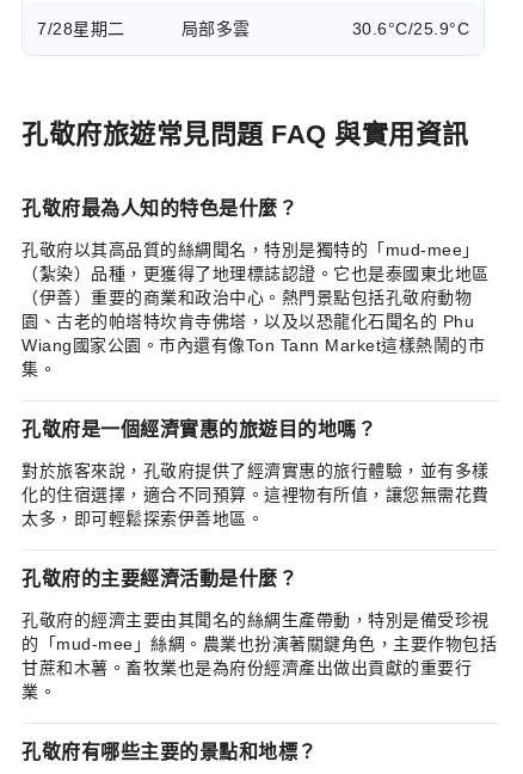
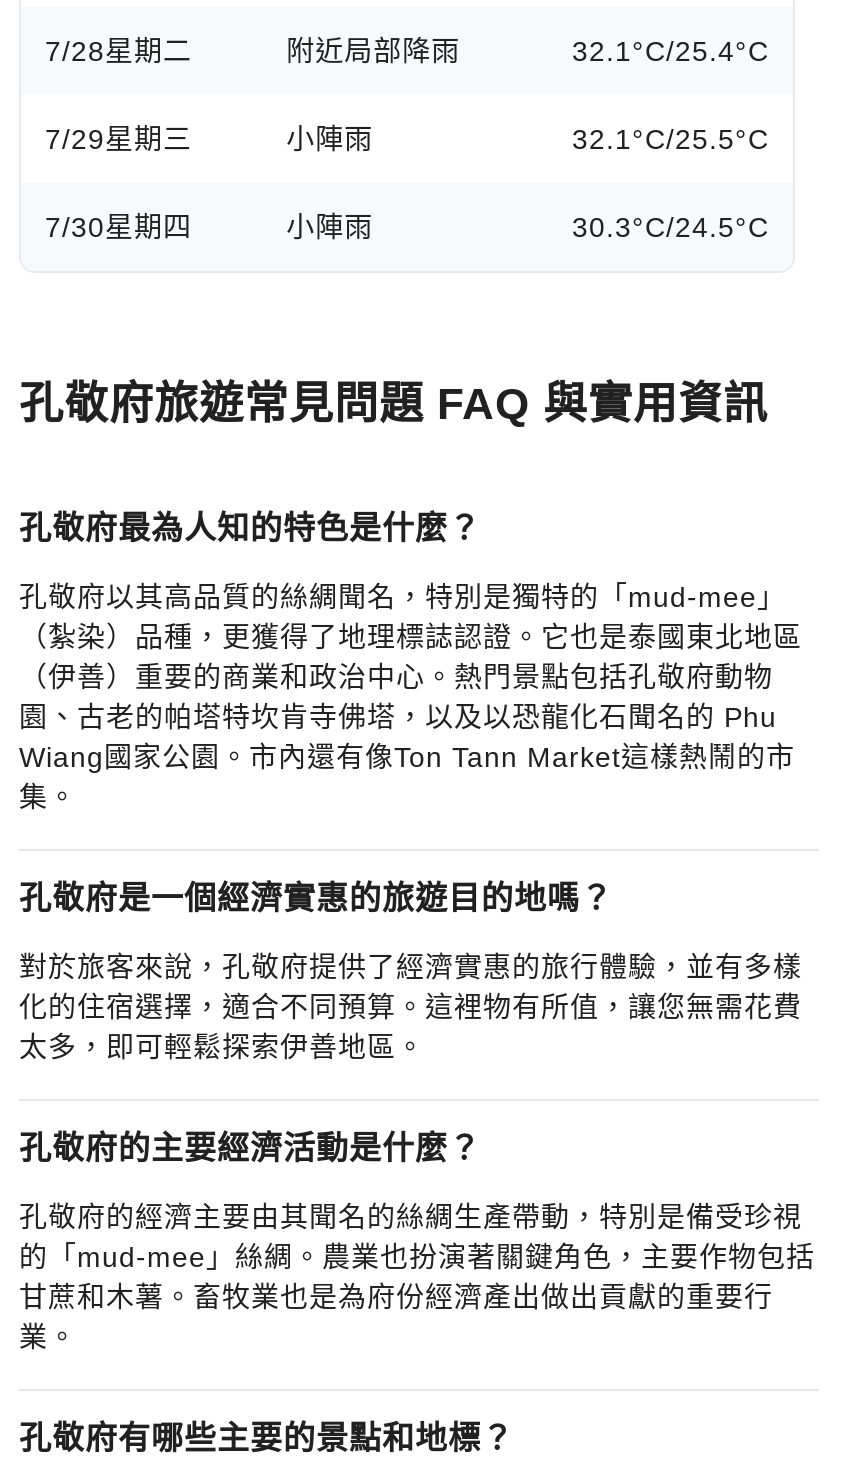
- 局部多雲
- 30.6°C/25.9°C
+ 附近局部降雨
+ 32.1°C/25.4°C
+ 7/29星期三
+ 小陣雨
+ 32.1°C/25.5°C
+ 7/30星期四
+ 小陣雨
+ 30.3°C/24.5°C
